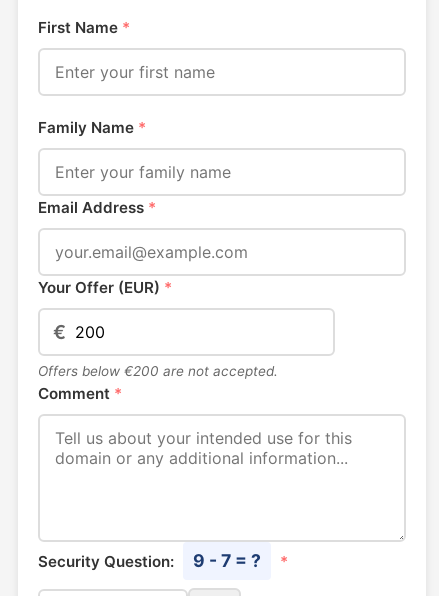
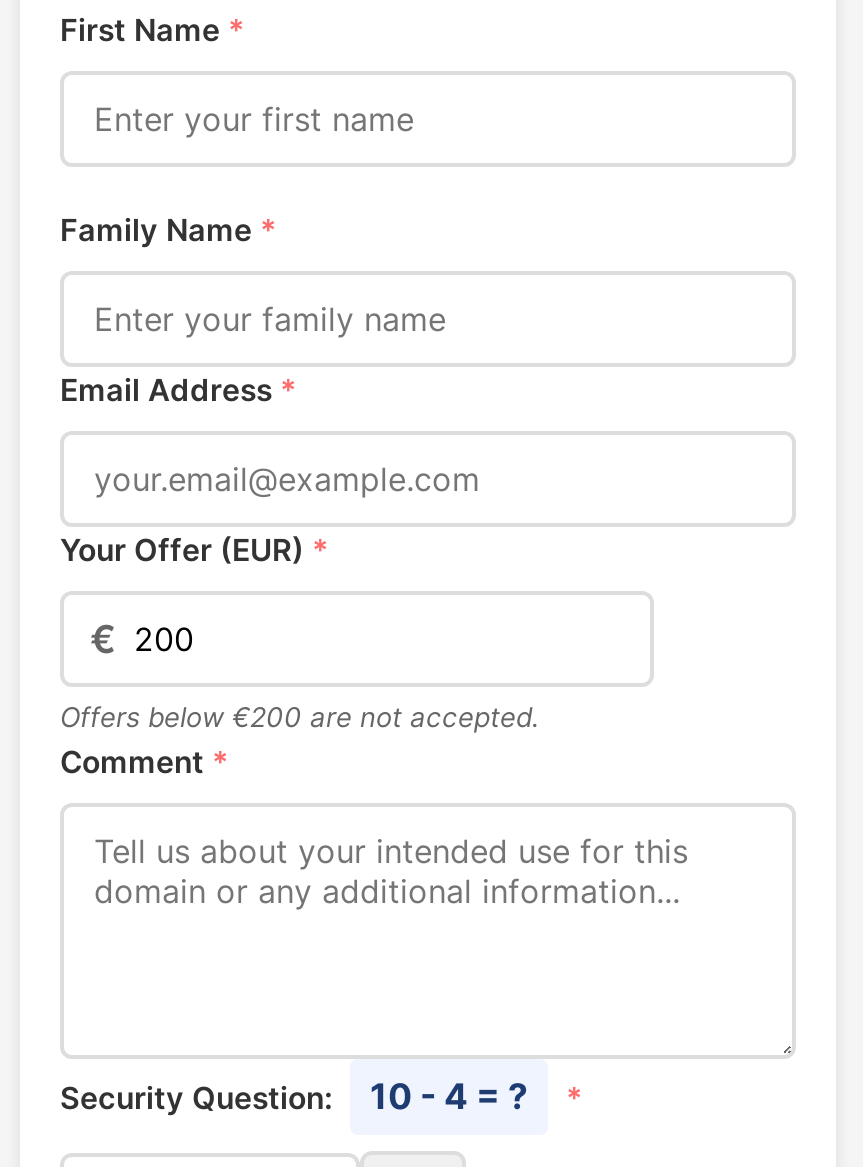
- 9 - 7 = ?
+ 10 - 4 = ?
